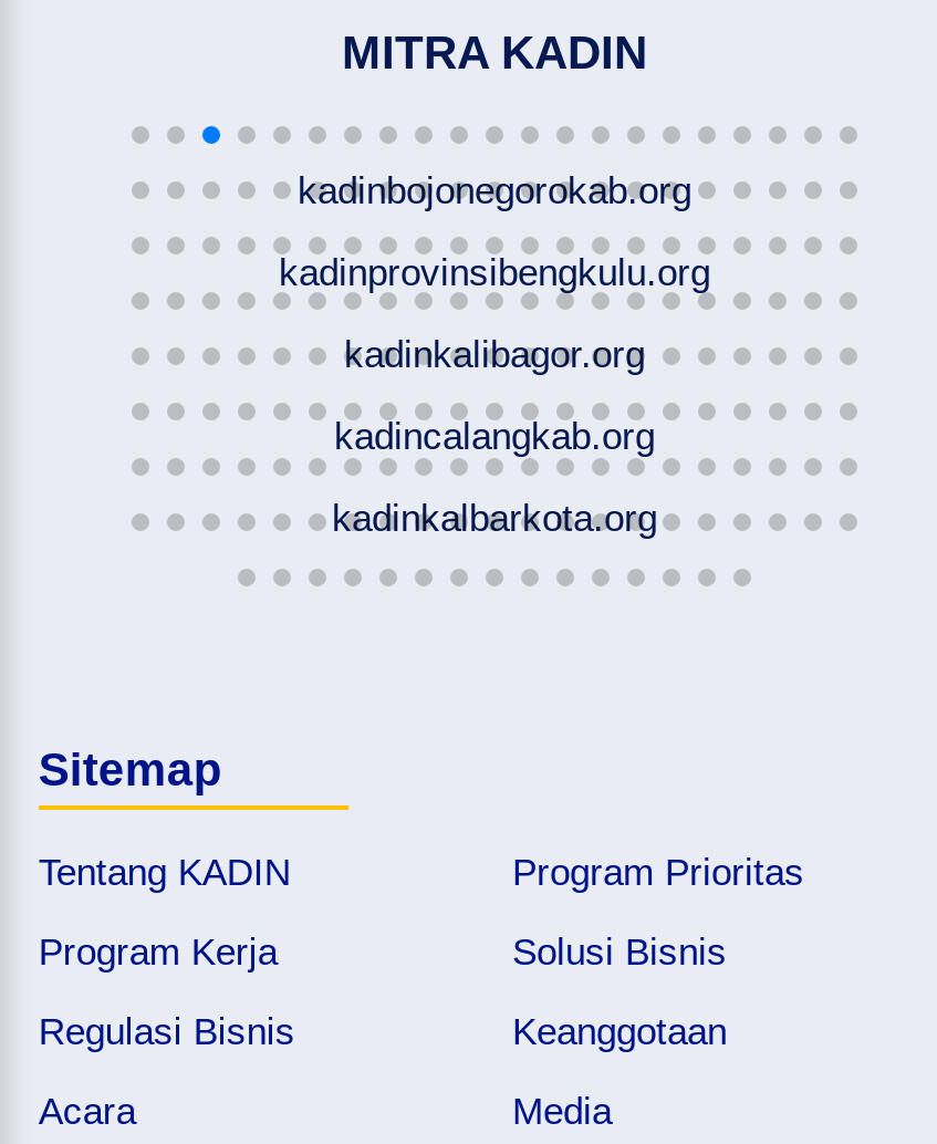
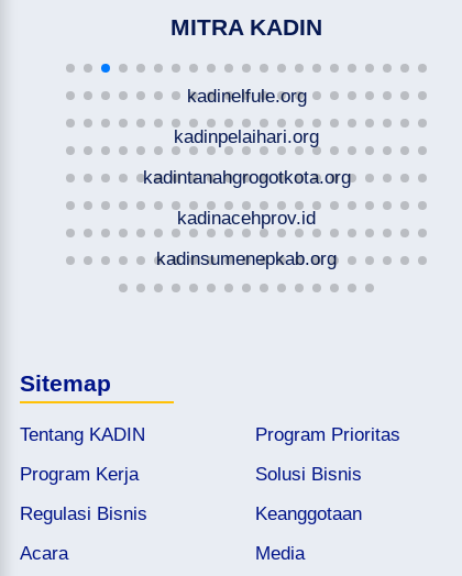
- kadinbojonegorokab.org
+ kadinelfule.org

- kadinprovinsibengkulu.org
+ kadinpelaihari.org

- kadinkalibagor.org
+ kadintanahgrogotkota.org

- kadincalangkab.org
+ kadinacehprov.id

- kadinkalbarkota.org
+ kadinsumenepkab.org
